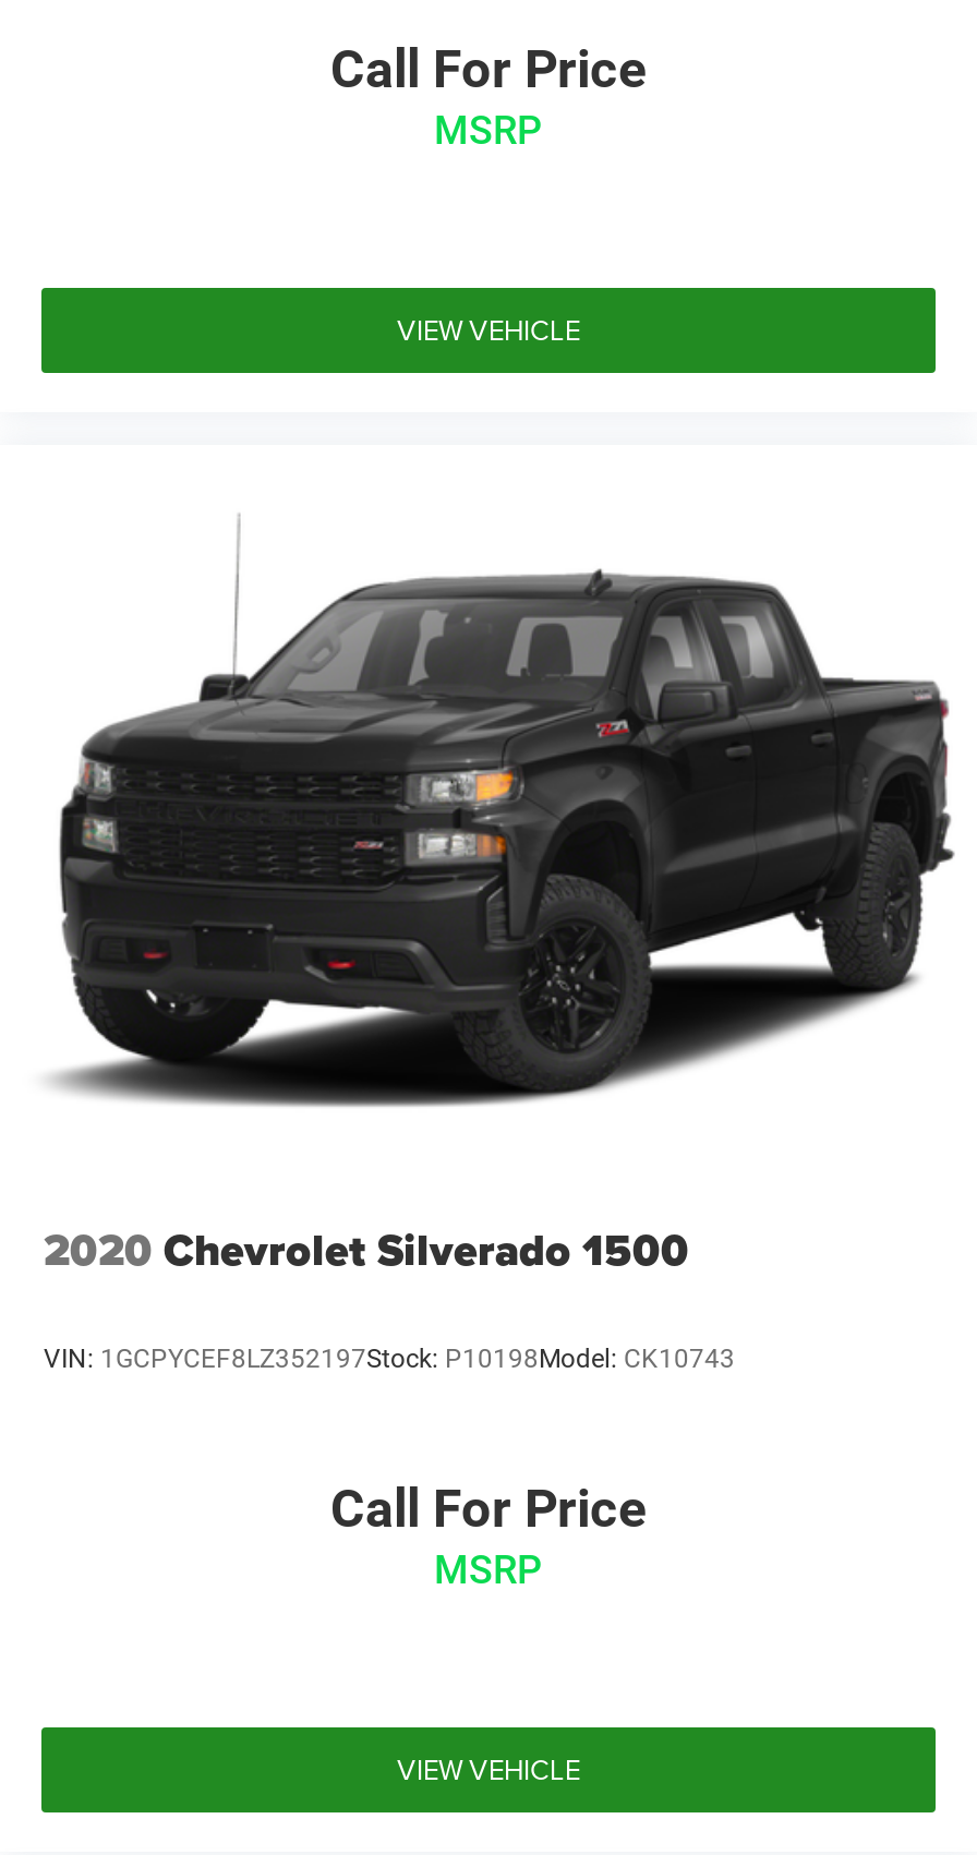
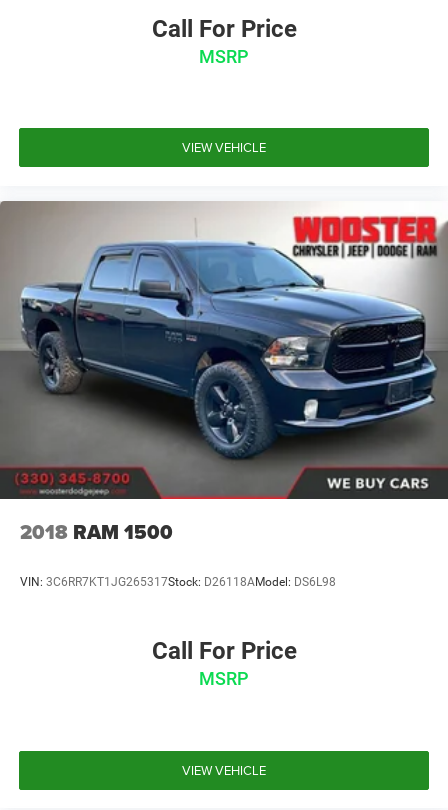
- [image]
+ [image]

- 2020 Chevrolet Silverado 1500
+ 2018 RAM 1500

- VIN: 1GCPYCEF8LZ352197Stock: P10198Model: CK10743
+ VIN: 3C6RR7KT1JG265317Stock: D26118AModel: DS6L98
